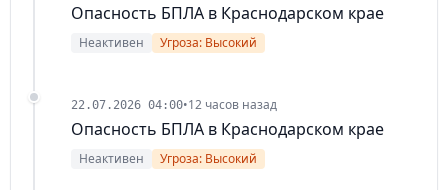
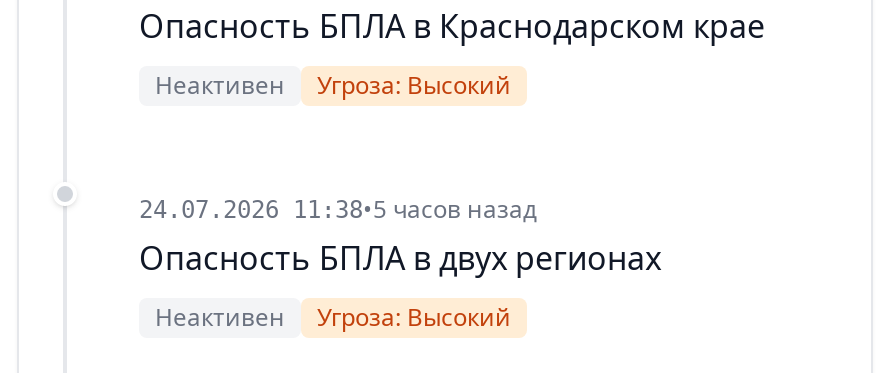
- 22.07.2026 04:00•12 часов назад
+ 24.07.2026 11:38•5 часов назад

- Опасность БПЛА в Краснодарском крае
+ Опасность БПЛА в двух регионах
